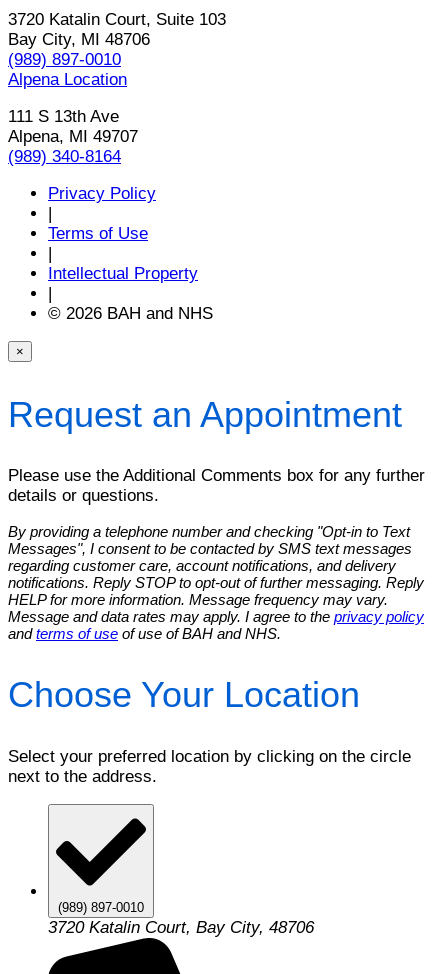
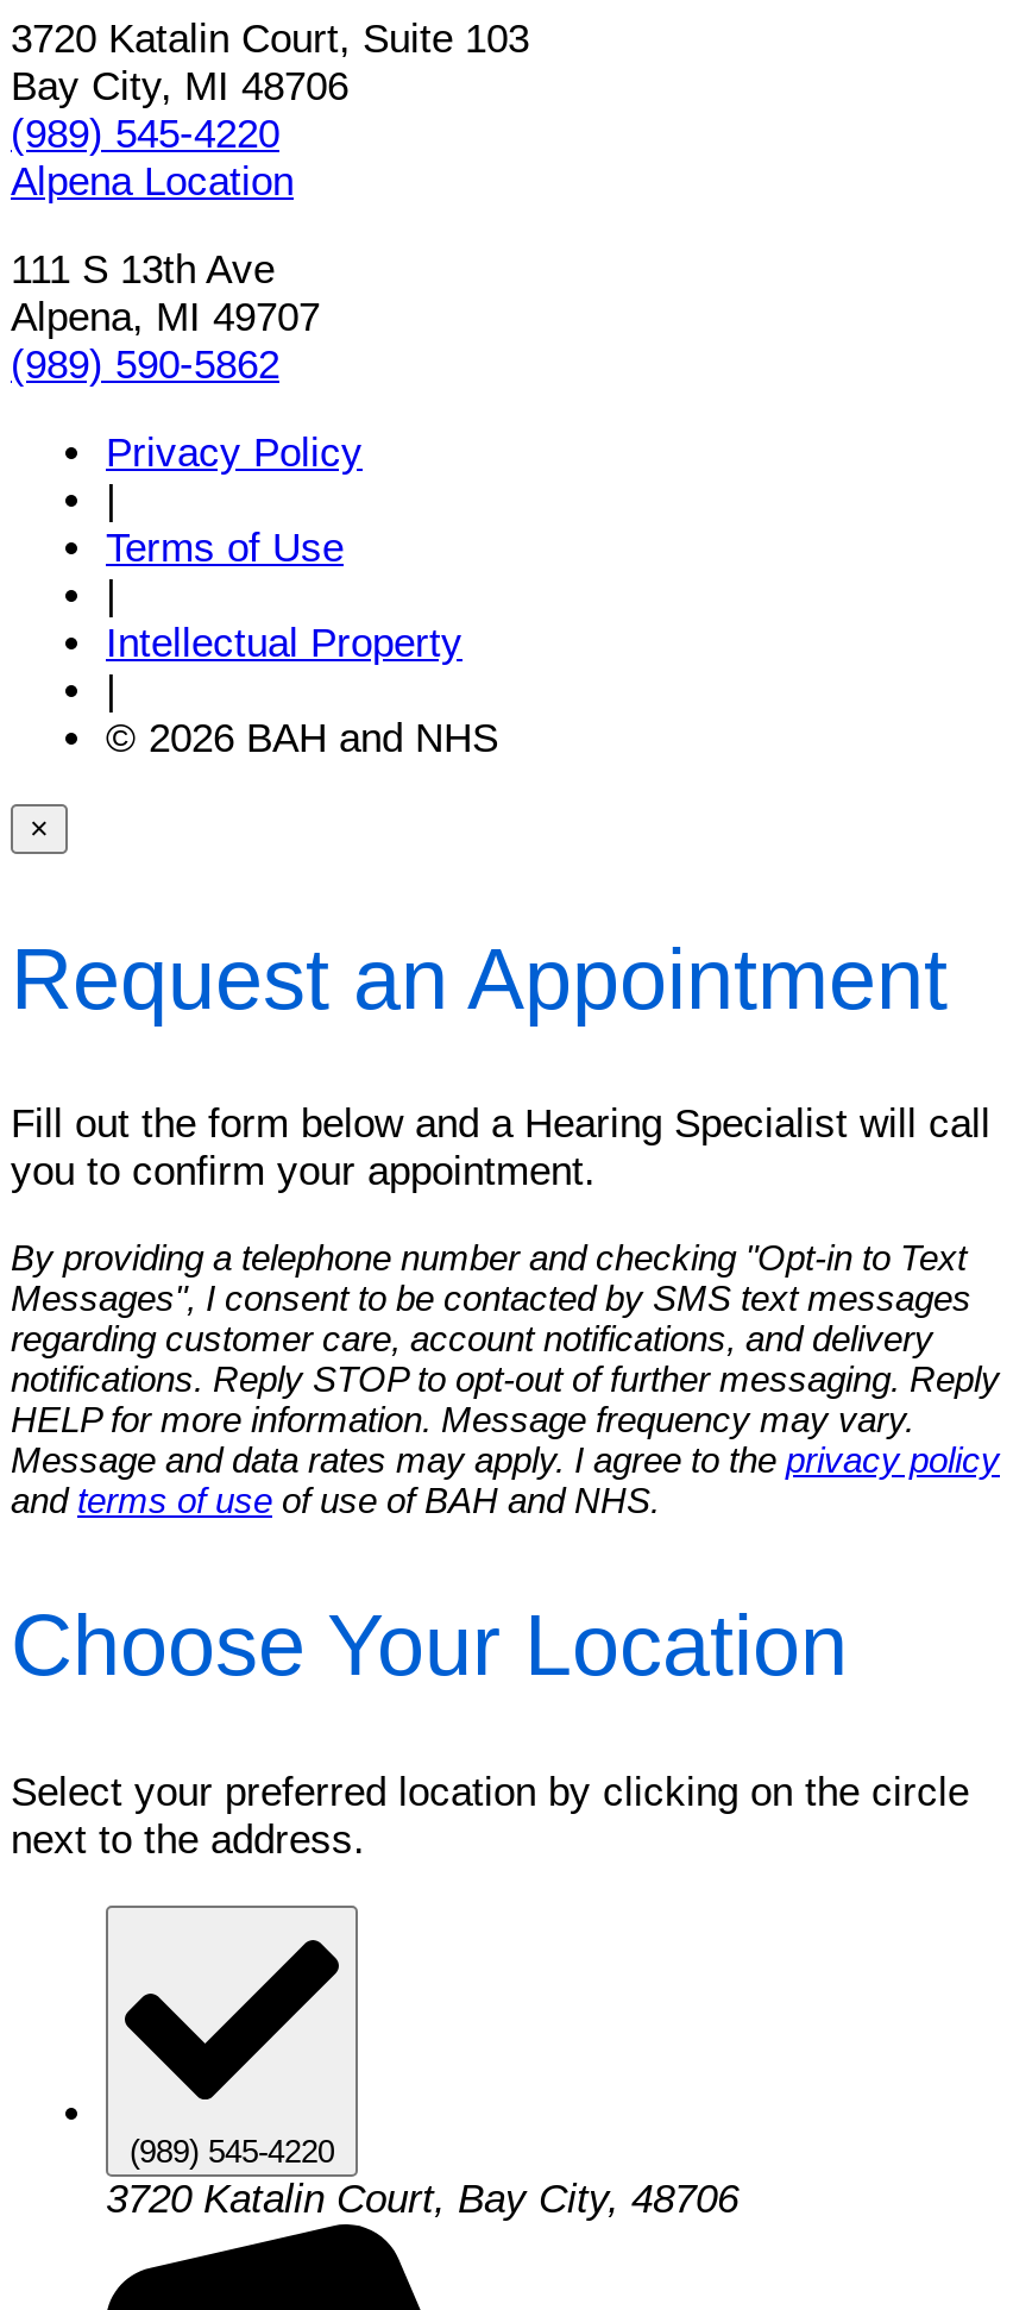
- (989) 897-0010
+ (989) 545-4220

- (989) 340-8164
+ (989) 590-5862

- Please use the Additional Comments box for any further
- details or questions.
+ Fill out the form below and a Hearing Specialist will call
+ you to confirm your appointment.

- (989) 897-0010
+ (989) 545-4220
